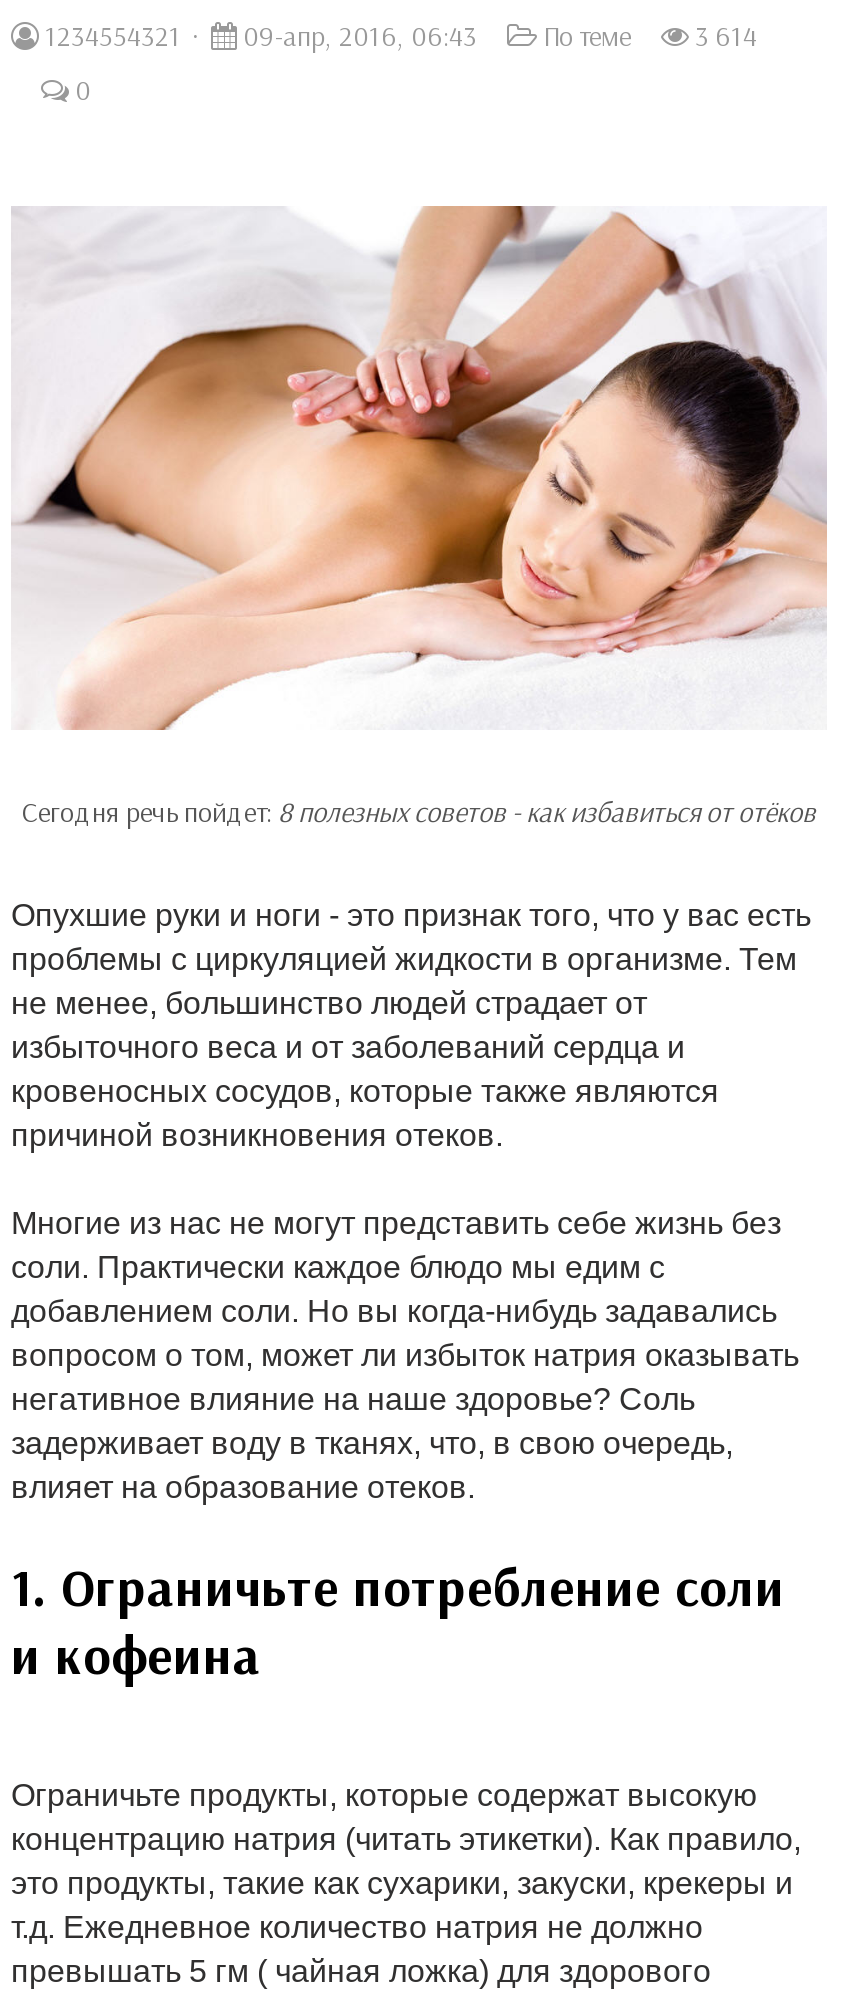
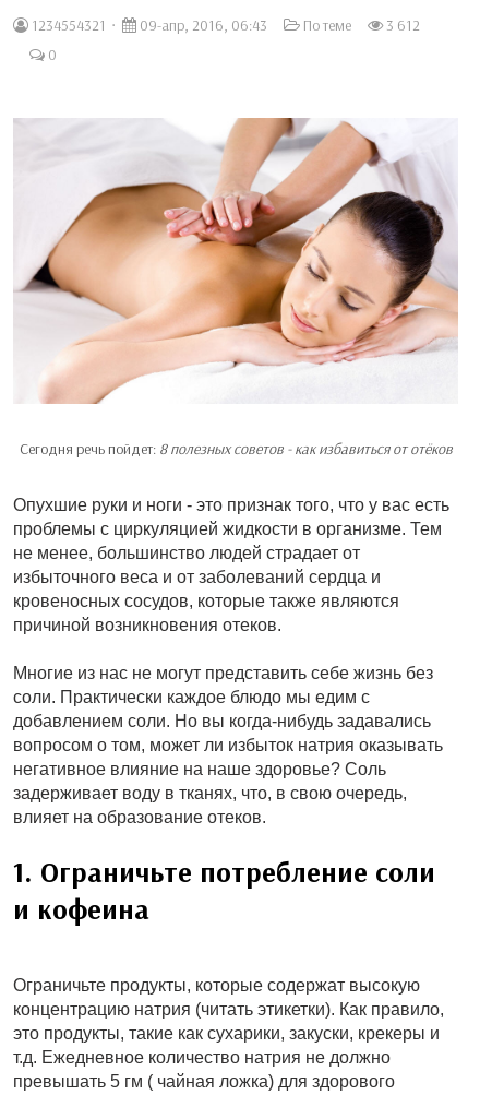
- 3 614
+ 3 612
